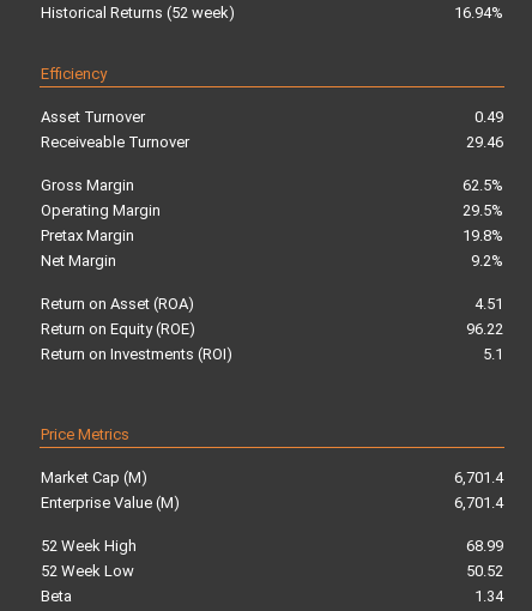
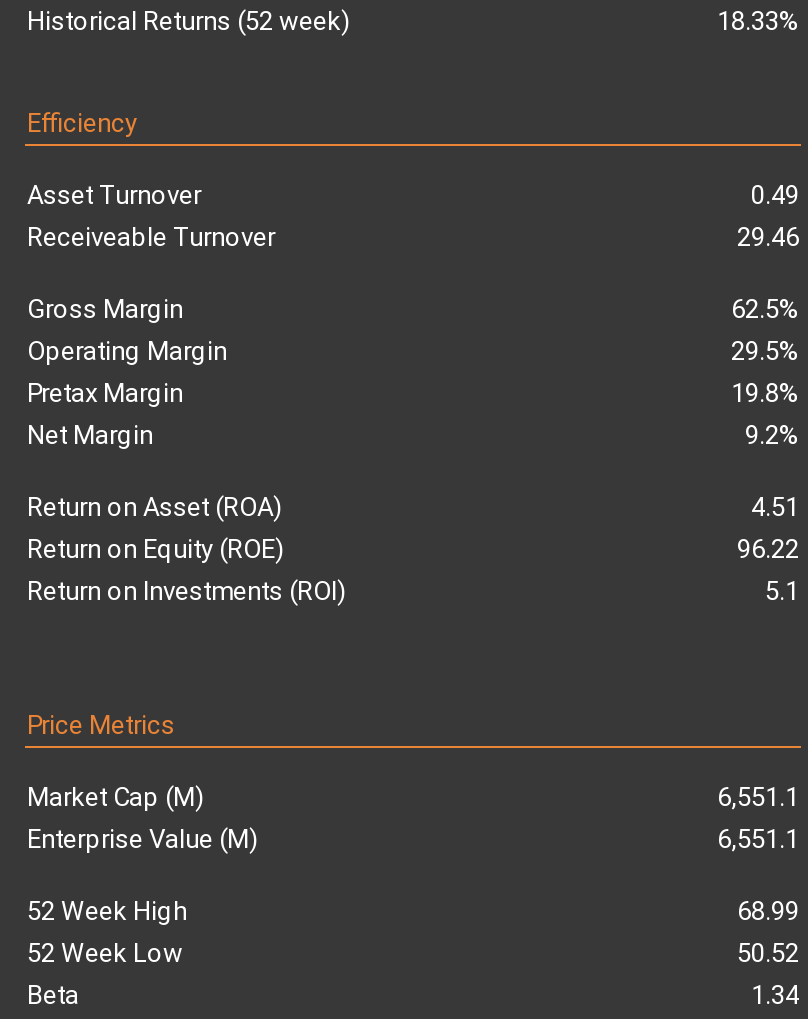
- 16.94%
+ 18.33%

- 6,701.4
+ 6,551.1

- 6,701.4
+ 6,551.1
